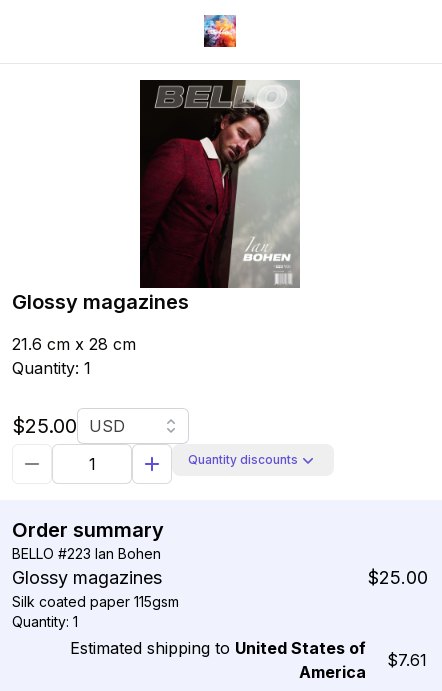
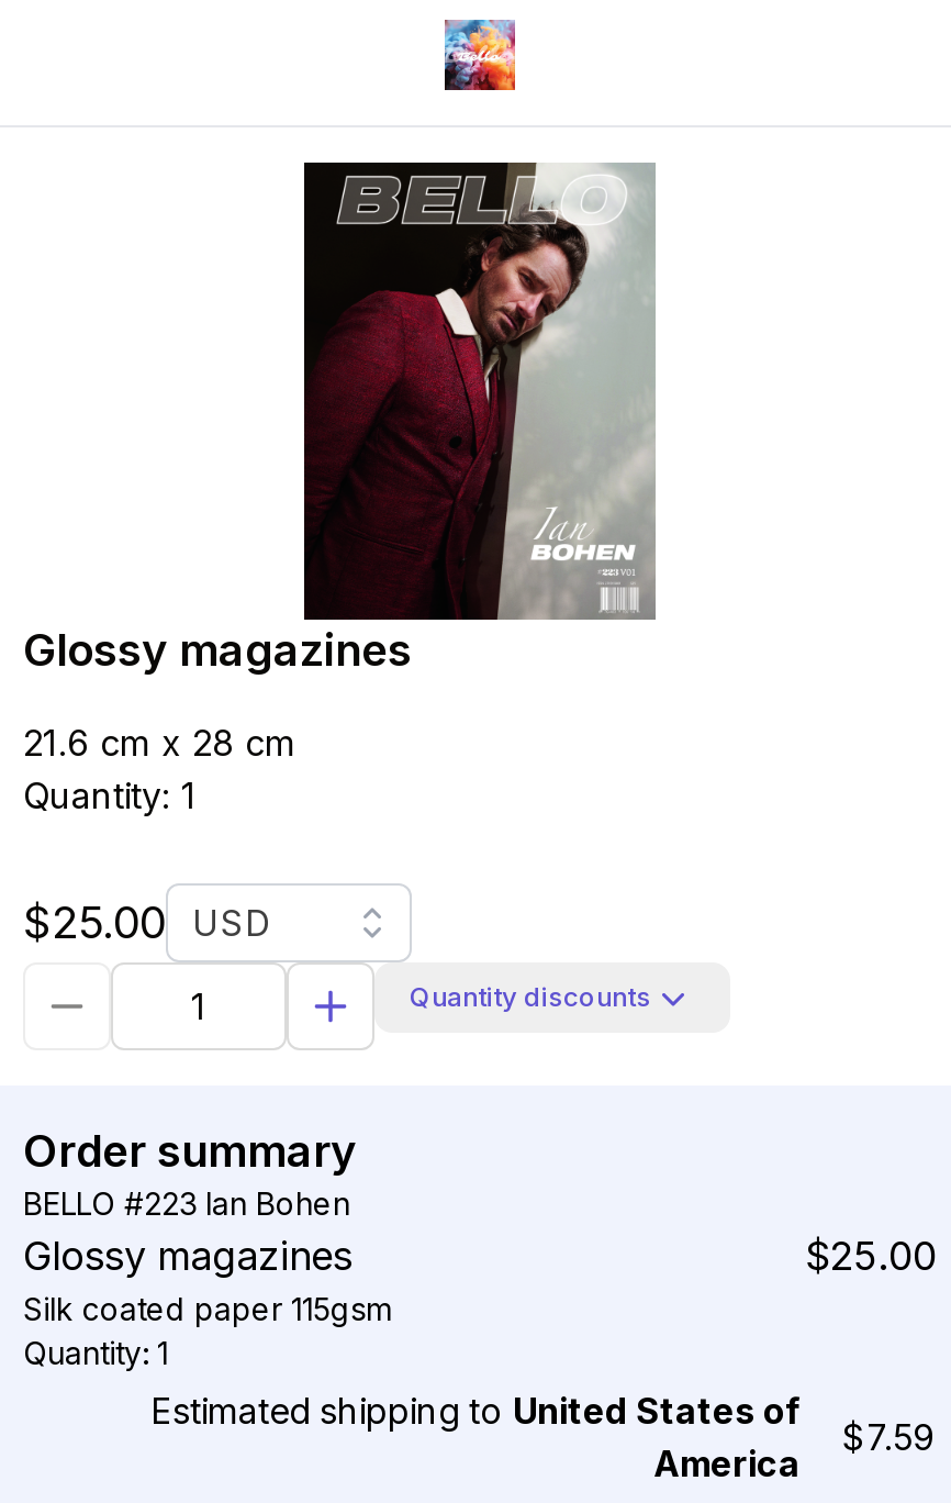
- $7.61
+ $7.59
